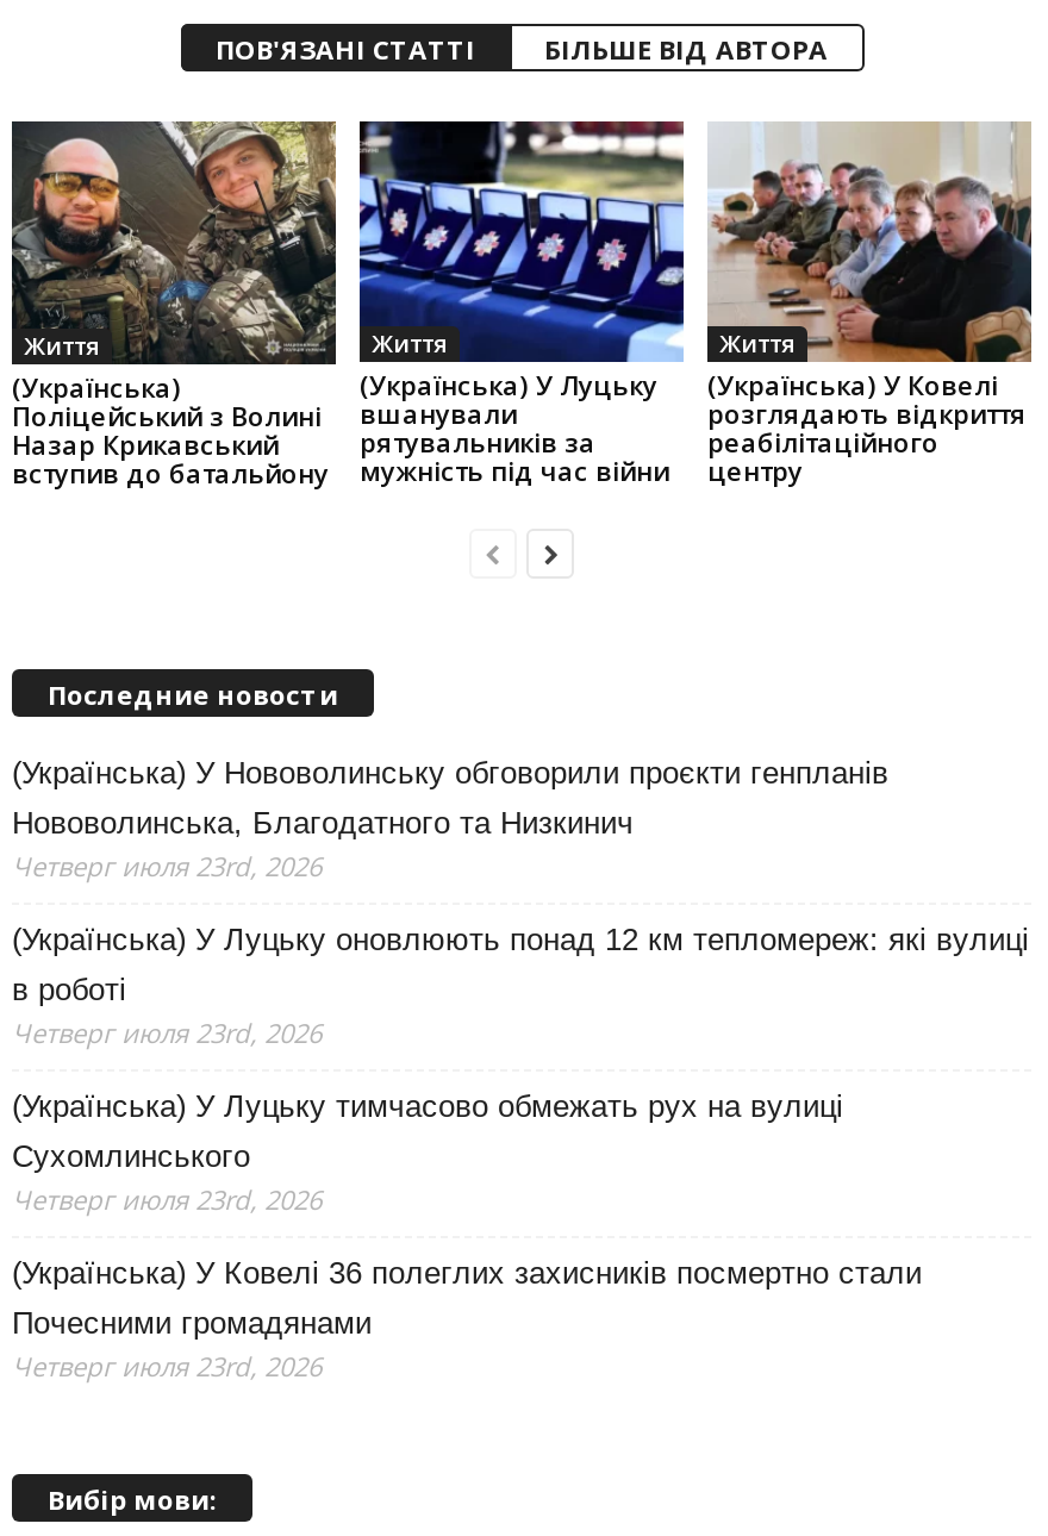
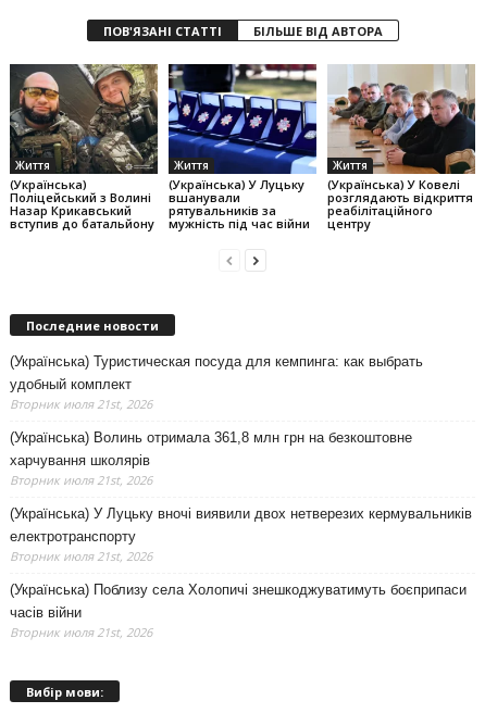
- (Українська) У Нововолинську обговорили проєкти генпланів
- Нововолинська, Благодатного та Низкинич
- Четверг июля 23rd, 2026
+ (Українська) Туристическая посуда для кемпинга: как выбрать
+ удобный комплект
+ Вторник июля 21st, 2026

- (Українська) У Луцьку оновлюють понад 12 км тепломереж: які вулиці
- в роботі
- Четверг июля 23rd, 2026
+ (Українська) Волинь отримала 361,8 млн грн на безкоштовне
+ харчування школярів
+ Вторник июля 21st, 2026

- (Українська) У Луцьку тимчасово обмежать рух на вулиці
- Сухомлинського
- Четверг июля 23rd, 2026
+ (Українська) У Луцьку вночі виявили двох нетверезих кермувальників
+ електротранспорту
+ Вторник июля 21st, 2026

- (Українська) У Ковелі 36 полеглих захисників посмертно стали
- Почесними громадянами
- Четверг июля 23rd, 2026
+ (Українська) Поблизу села Холопичі знешкоджуватимуть боєприпаси
+ часів війни
+ Вторник июля 21st, 2026
